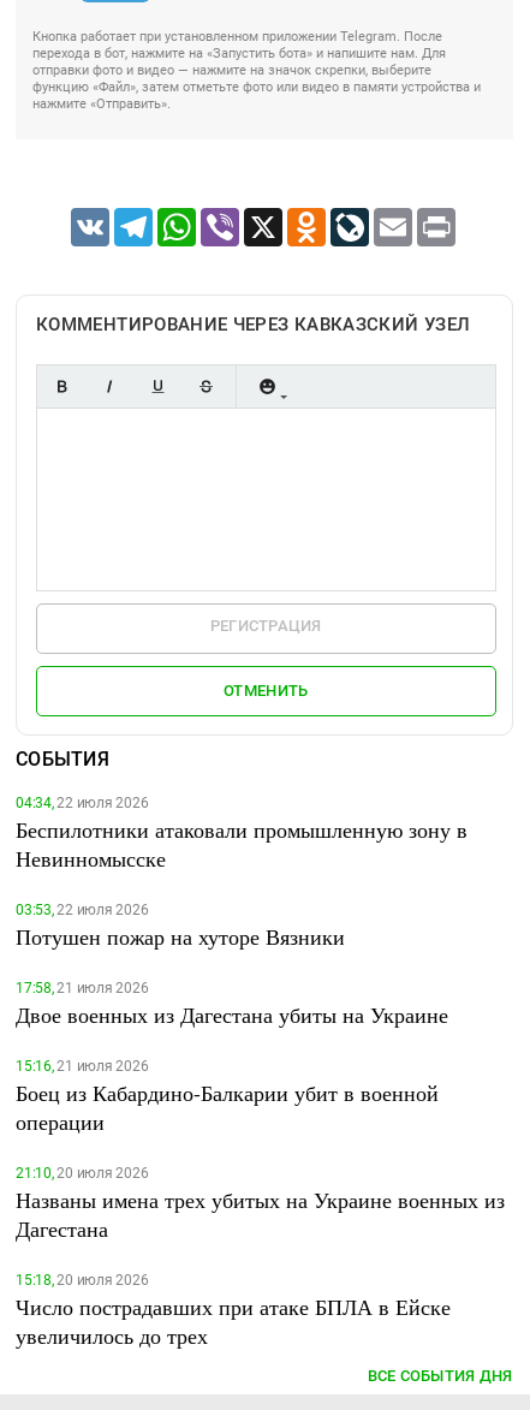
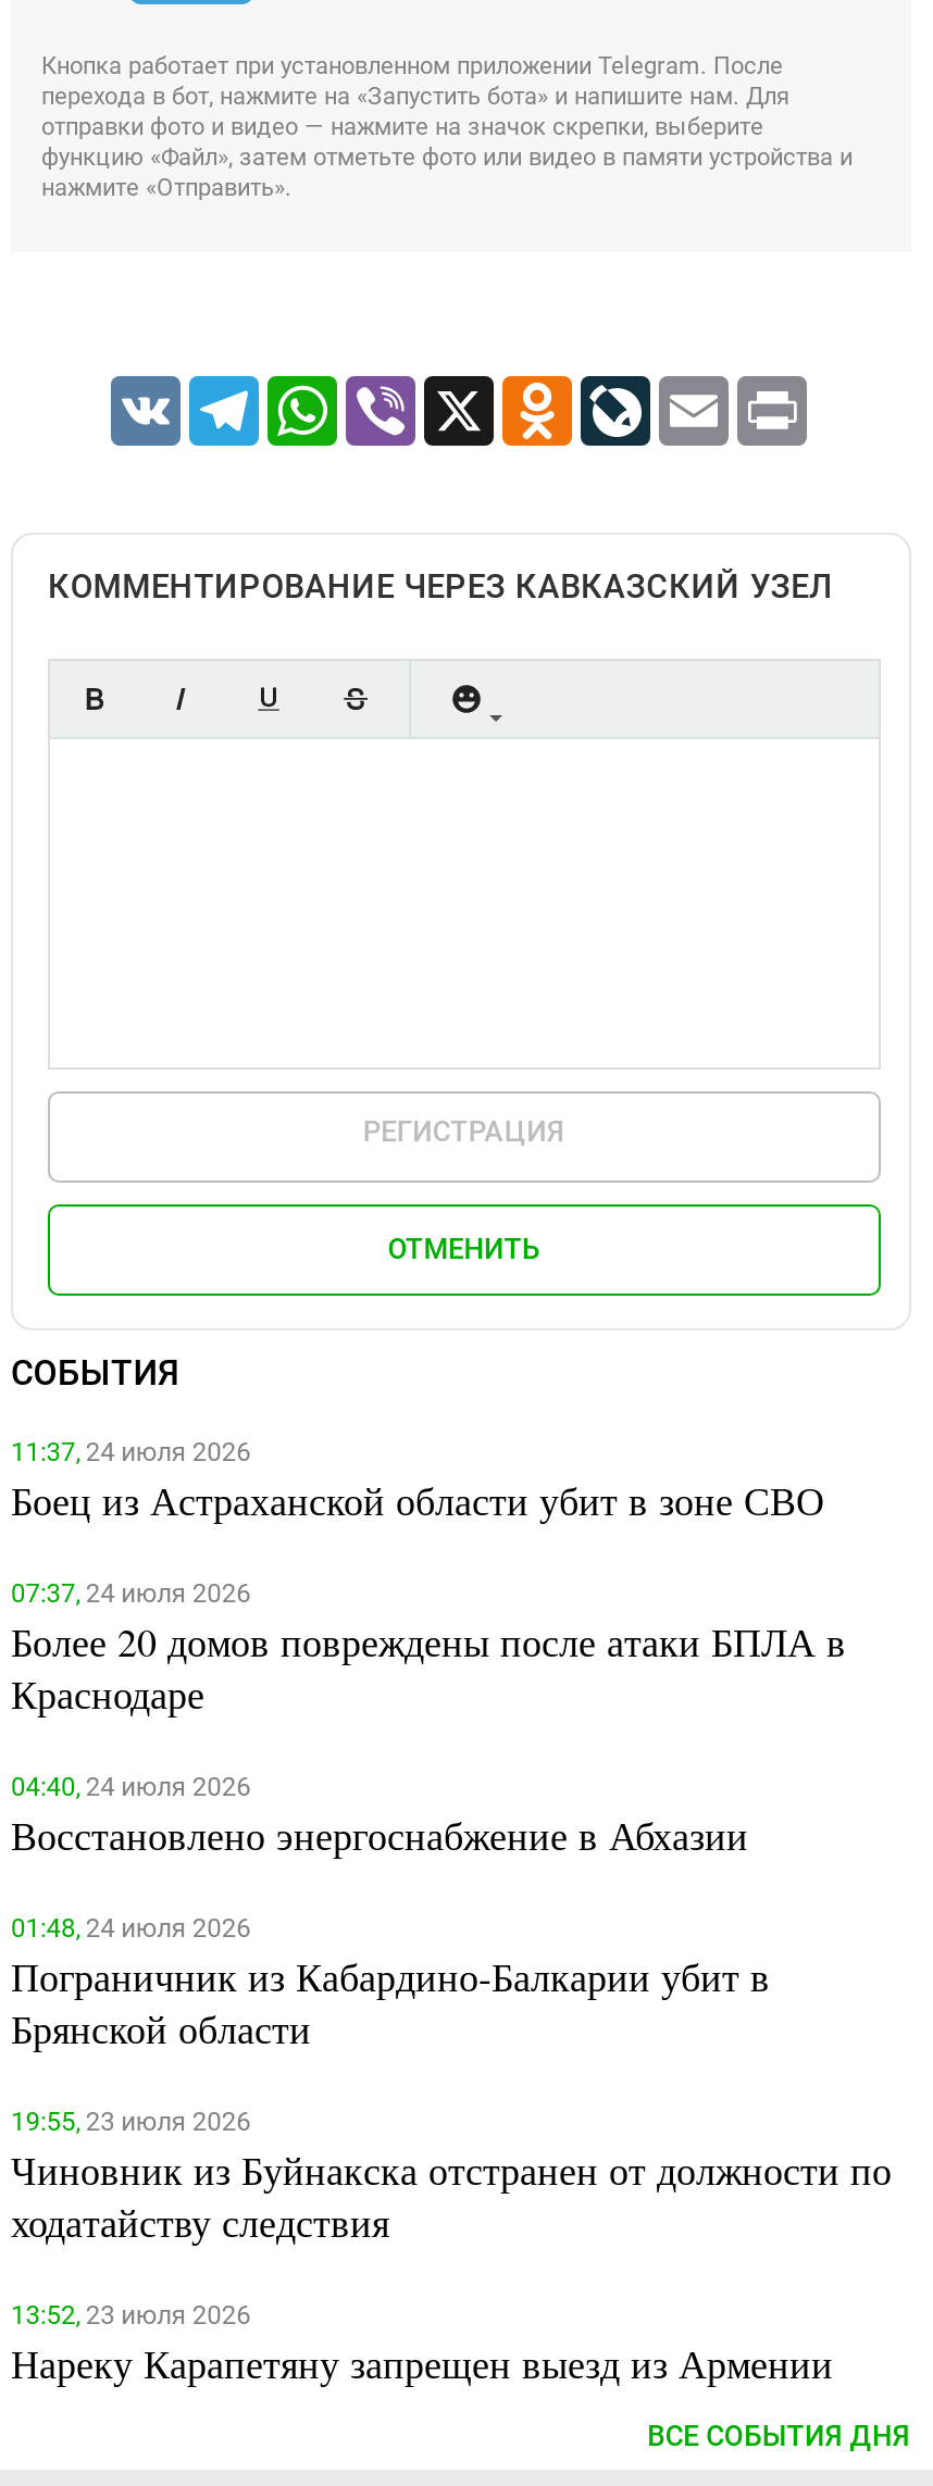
- 04:34, 22 июля 2026
- Беспилотники атаковали промышленную зону в
- Невинномысске
+ 11:37, 24 июля 2026
+ Боец из Астраханской области убит в зоне СВО

- 03:53, 22 июля 2026
- Потушен пожар на хуторе Вязники
+ 07:37, 24 июля 2026
+ Более 20 домов повреждены после атаки БПЛА в
+ Краснодаре

- 17:58, 21 июля 2026
- Двое военных из Дагестана убиты на Украине
+ 04:40, 24 июля 2026
+ Восстановлено энергоснабжение в Абхазии

- 15:16, 21 июля 2026
- Боец из Кабардино-Балкарии убит в военной
- операции
+ 01:48, 24 июля 2026
+ Пограничник из Кабардино-Балкарии убит в
+ Брянской области

- 21:10, 20 июля 2026
- Названы имена трех убитых на Украине военных из
- Дагестана
+ 19:55, 23 июля 2026
+ Чиновник из Буйнакска отстранен от должности по
+ ходатайству следствия

- 15:18, 20 июля 2026
- Число пострадавших при атаке БПЛА в Ейске
- увеличилось до трех
+ 13:52, 23 июля 2026
+ Нареку Карапетяну запрещен выезд из Армении
